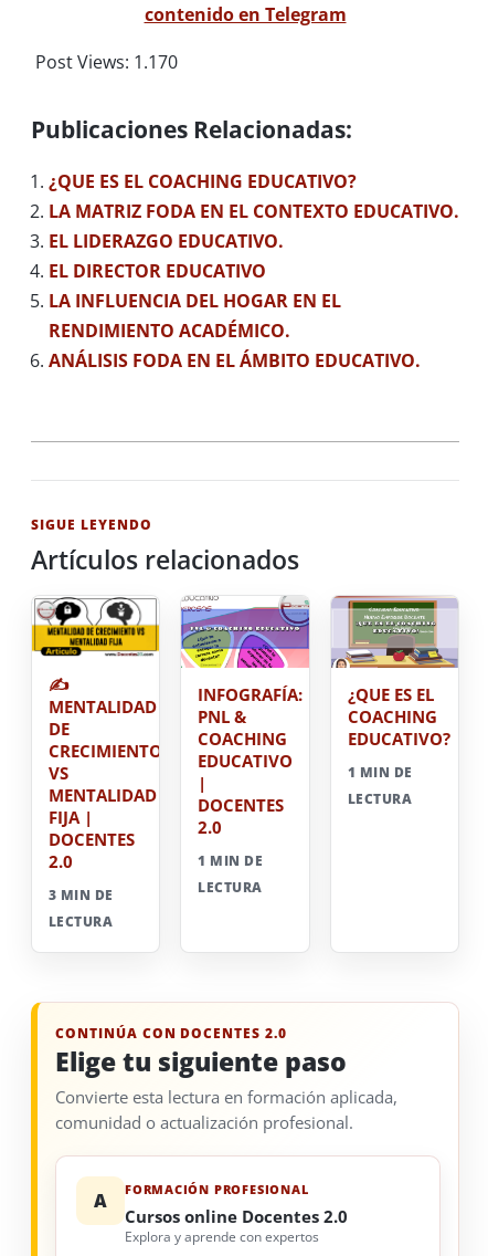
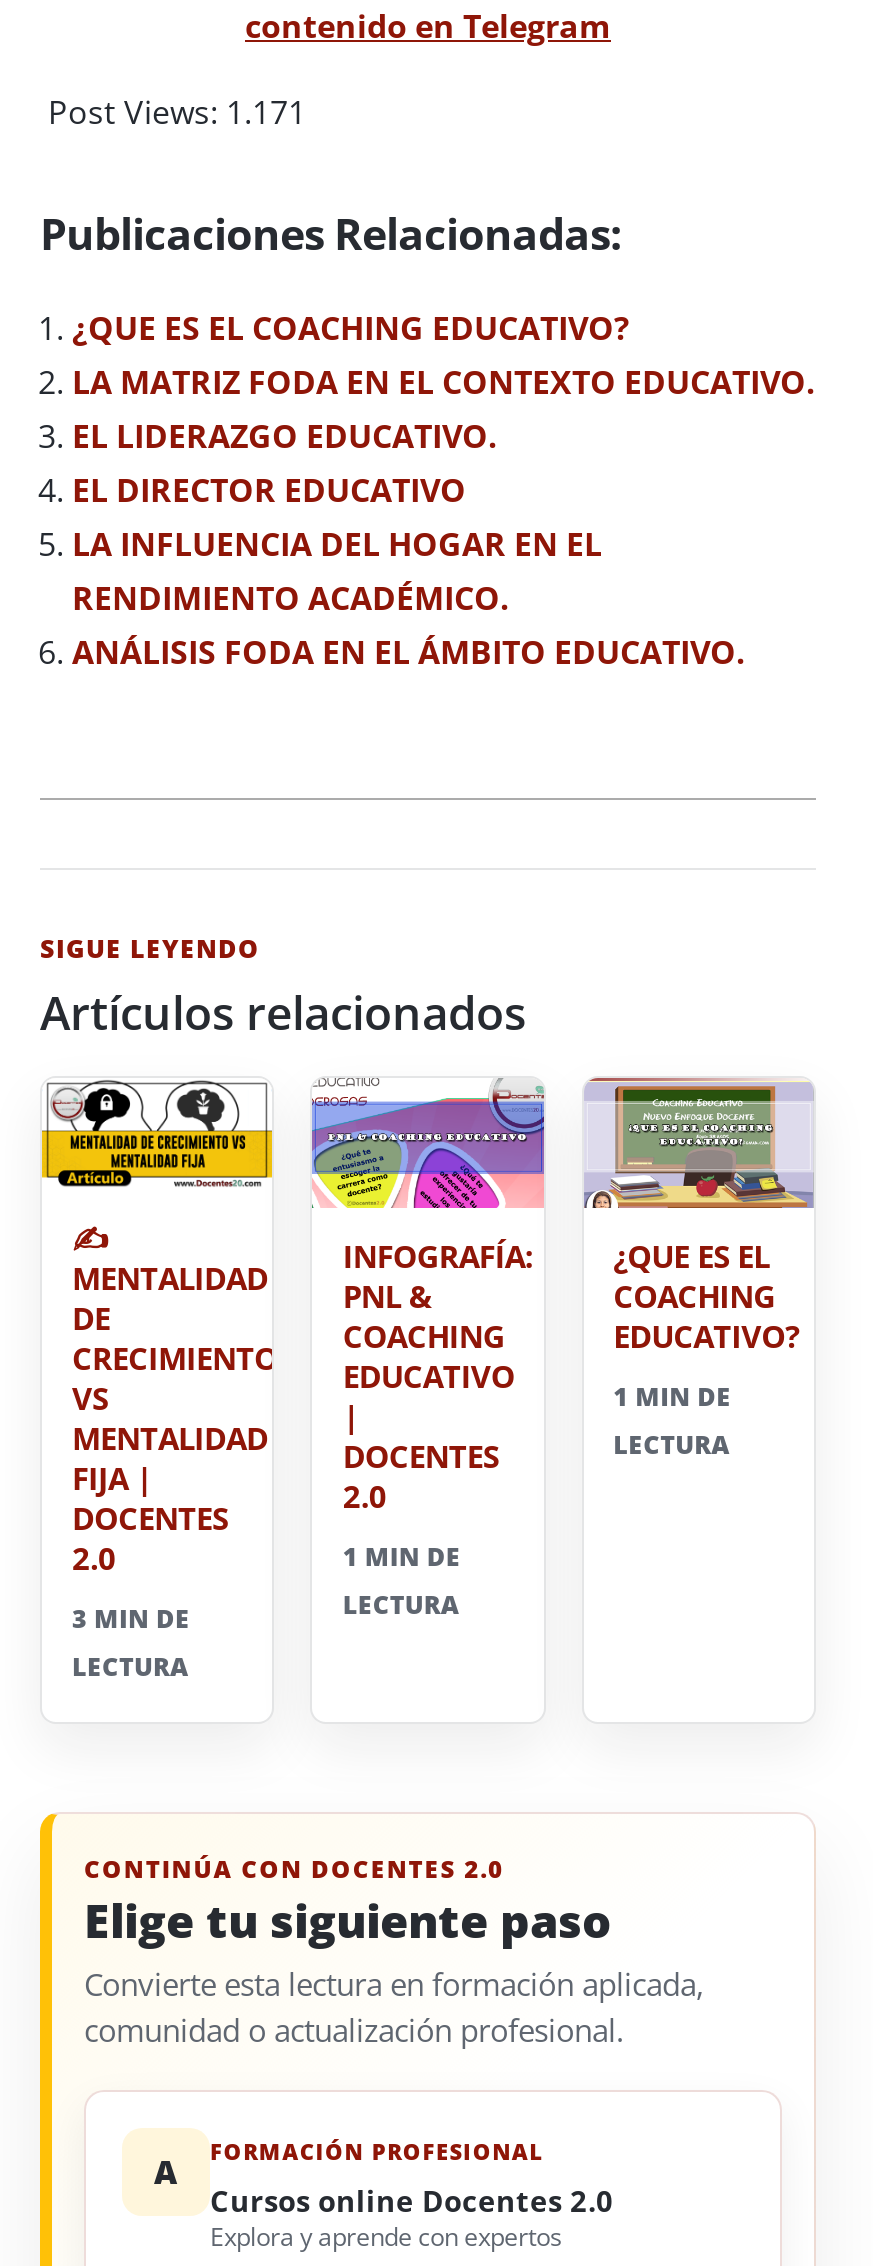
- Post Views: 1.170
+ Post Views: 1.171
